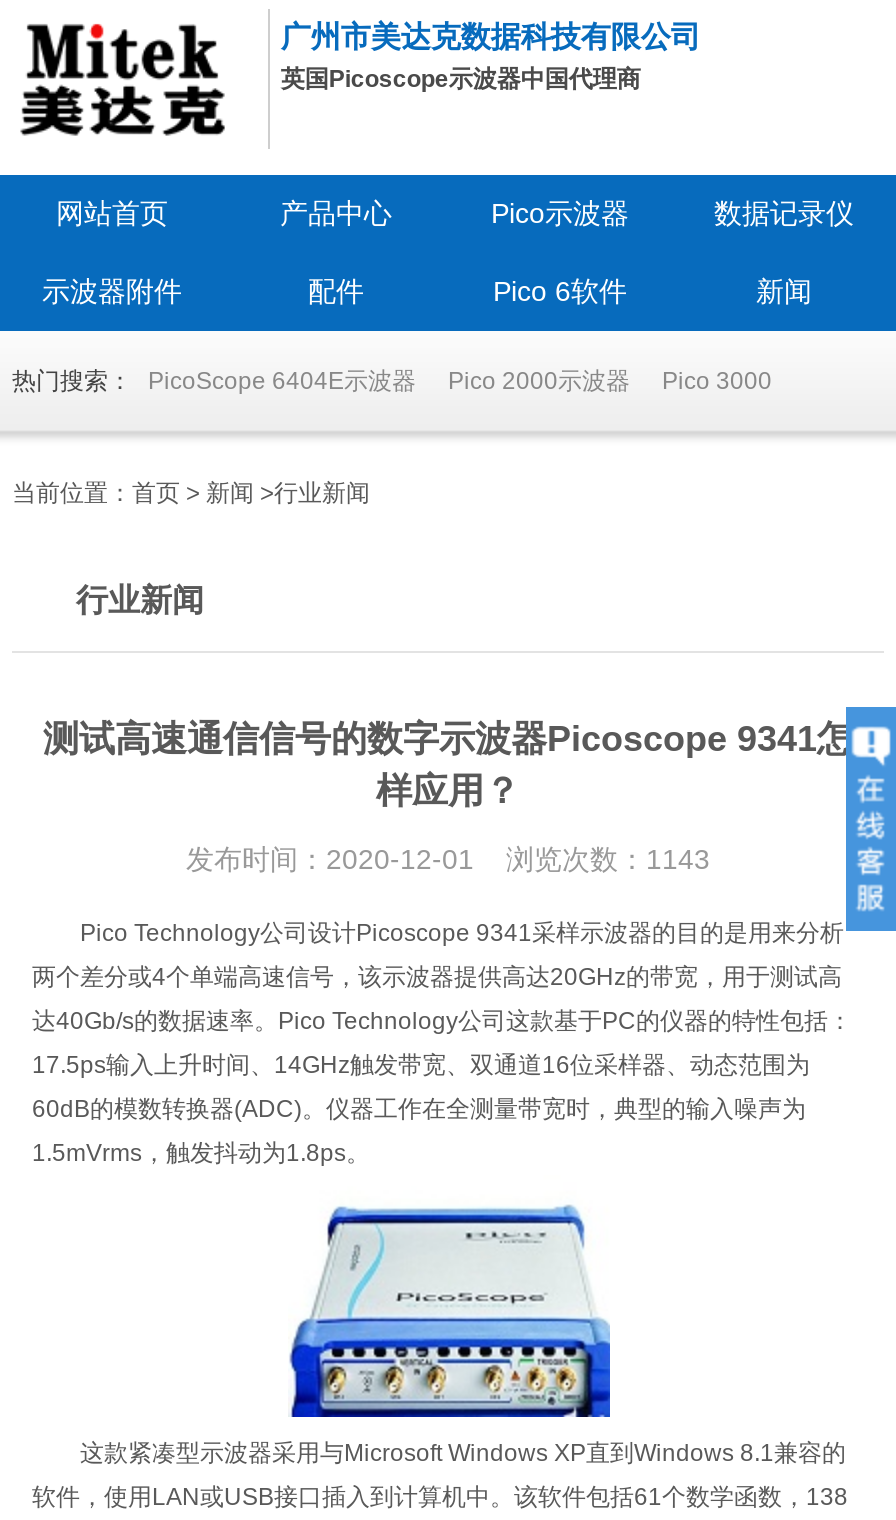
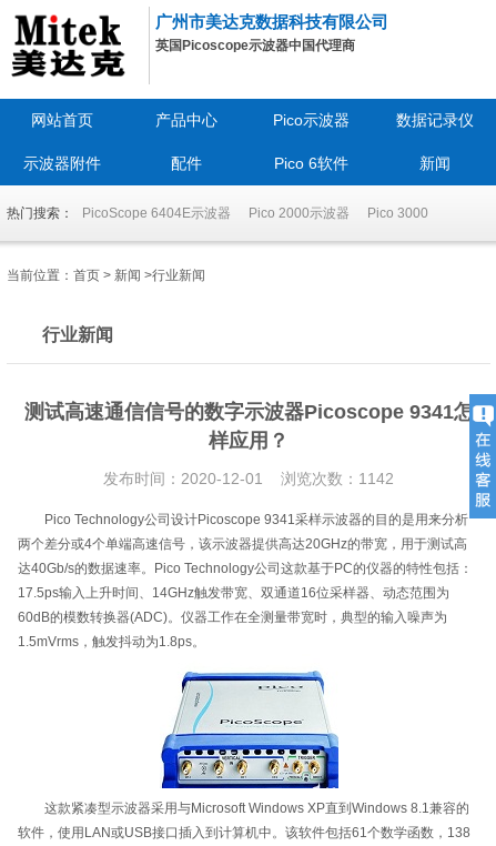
- 发布时间：2020-12-01 浏览次数：1143
+ 发布时间：2020-12-01 浏览次数：1142
